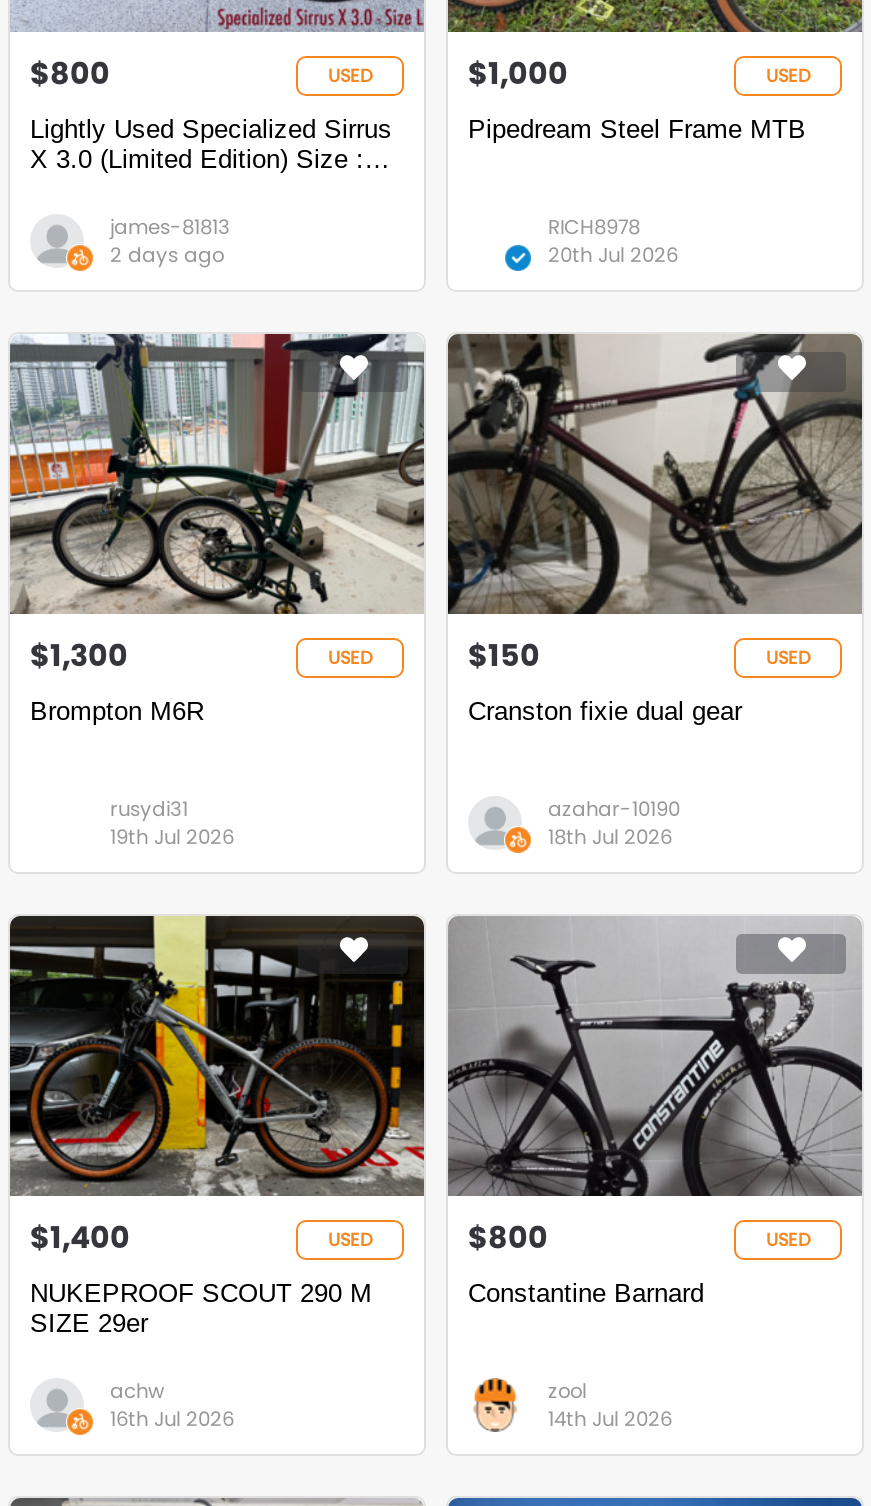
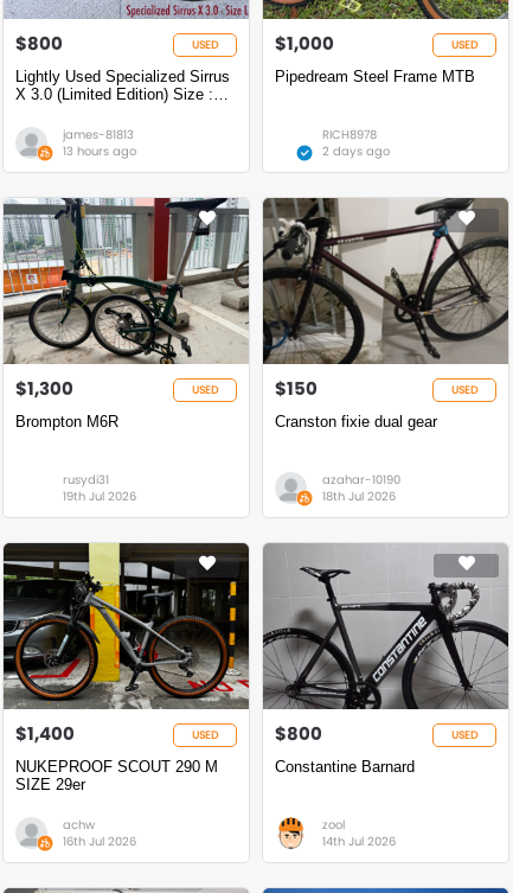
- 2 days ago
+ 13 hours ago

- 20th Jul 2026
+ 2 days ago
